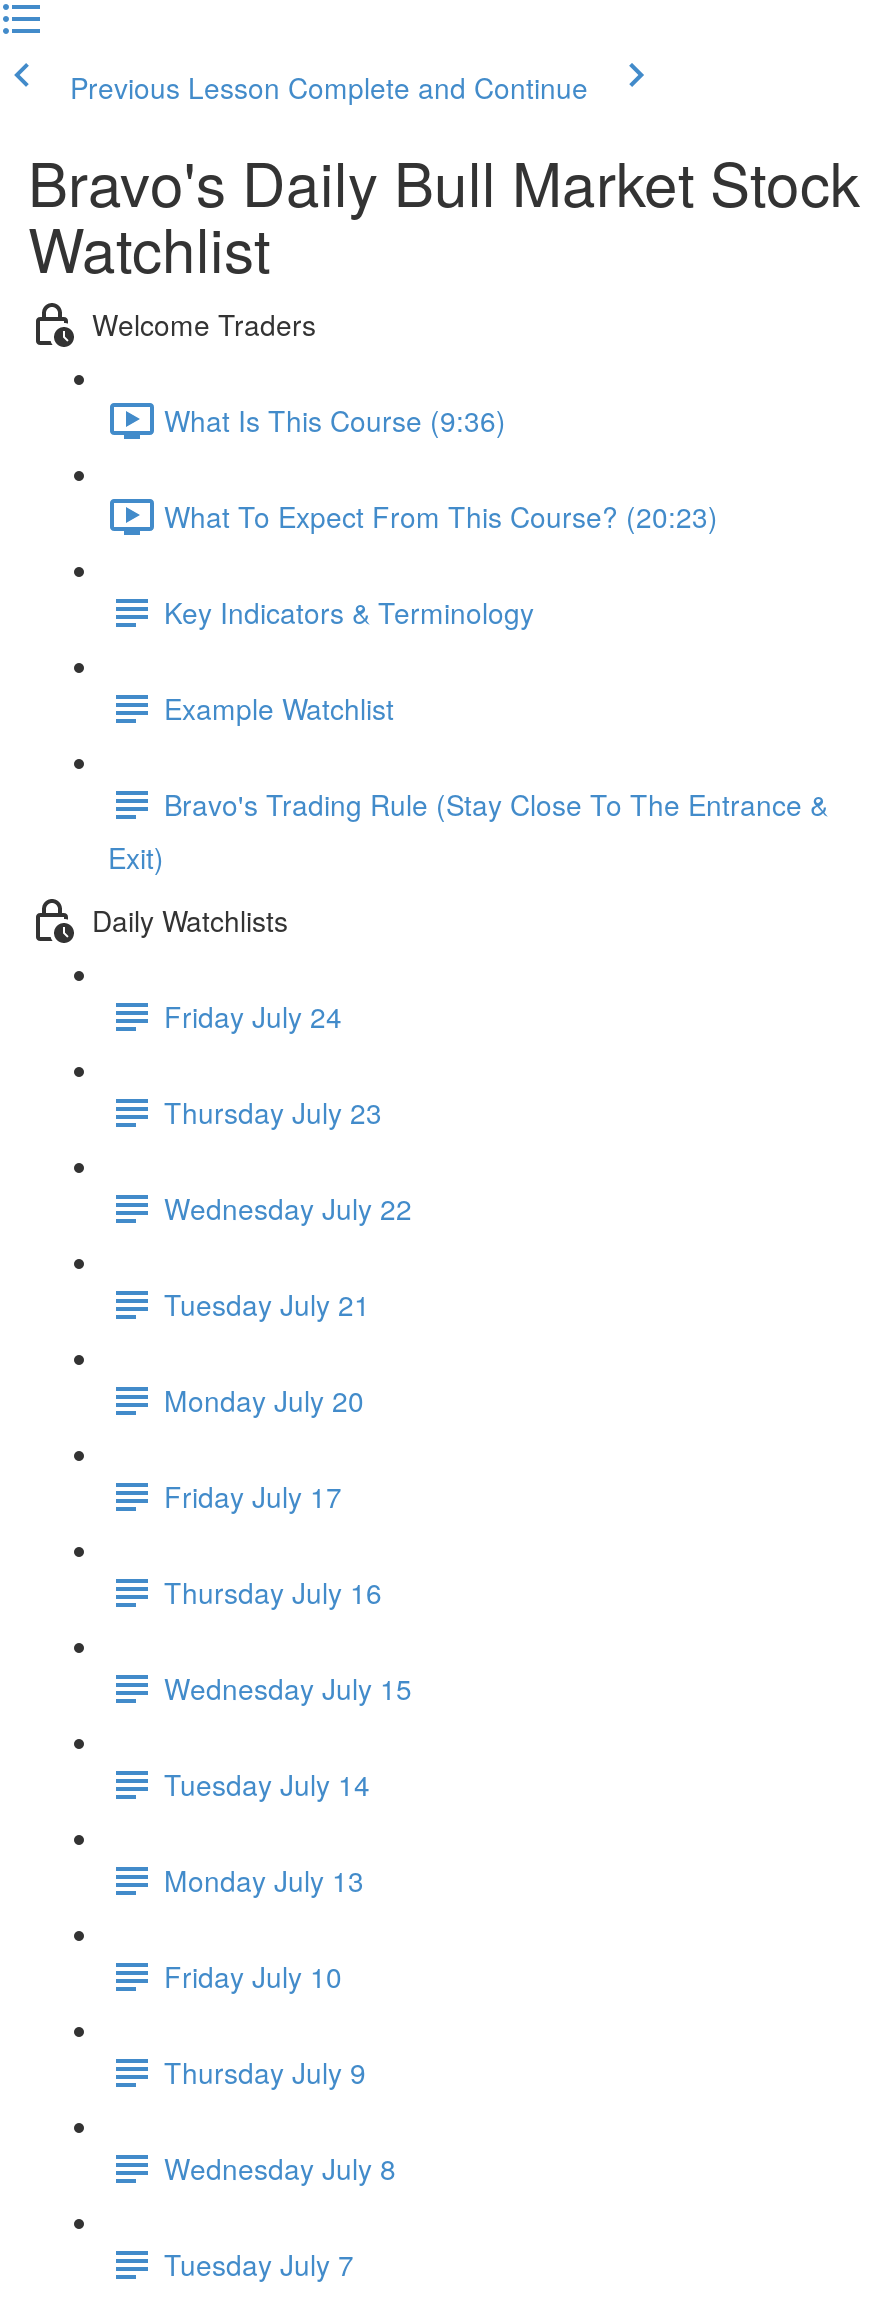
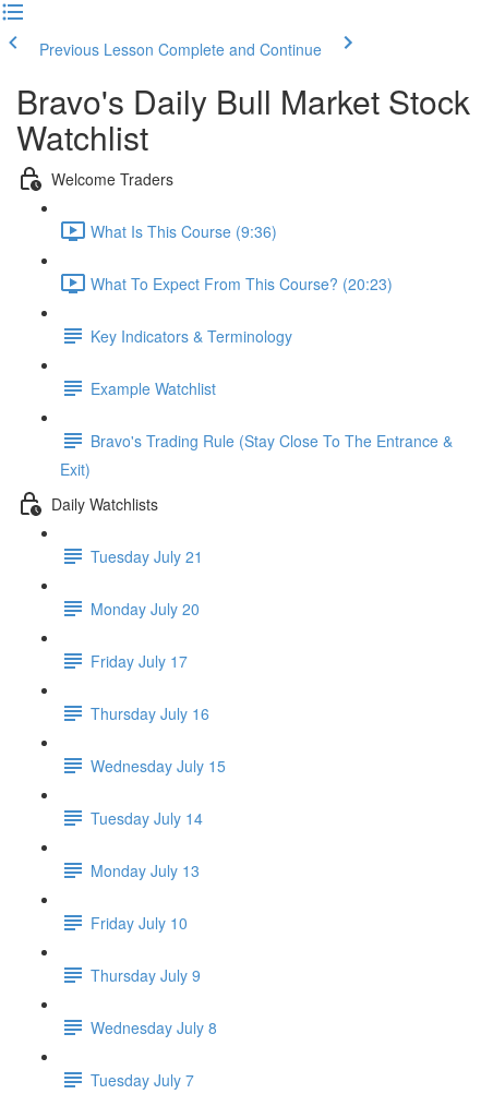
- Friday July 24
- Thursday July 23
- Wednesday July 22
